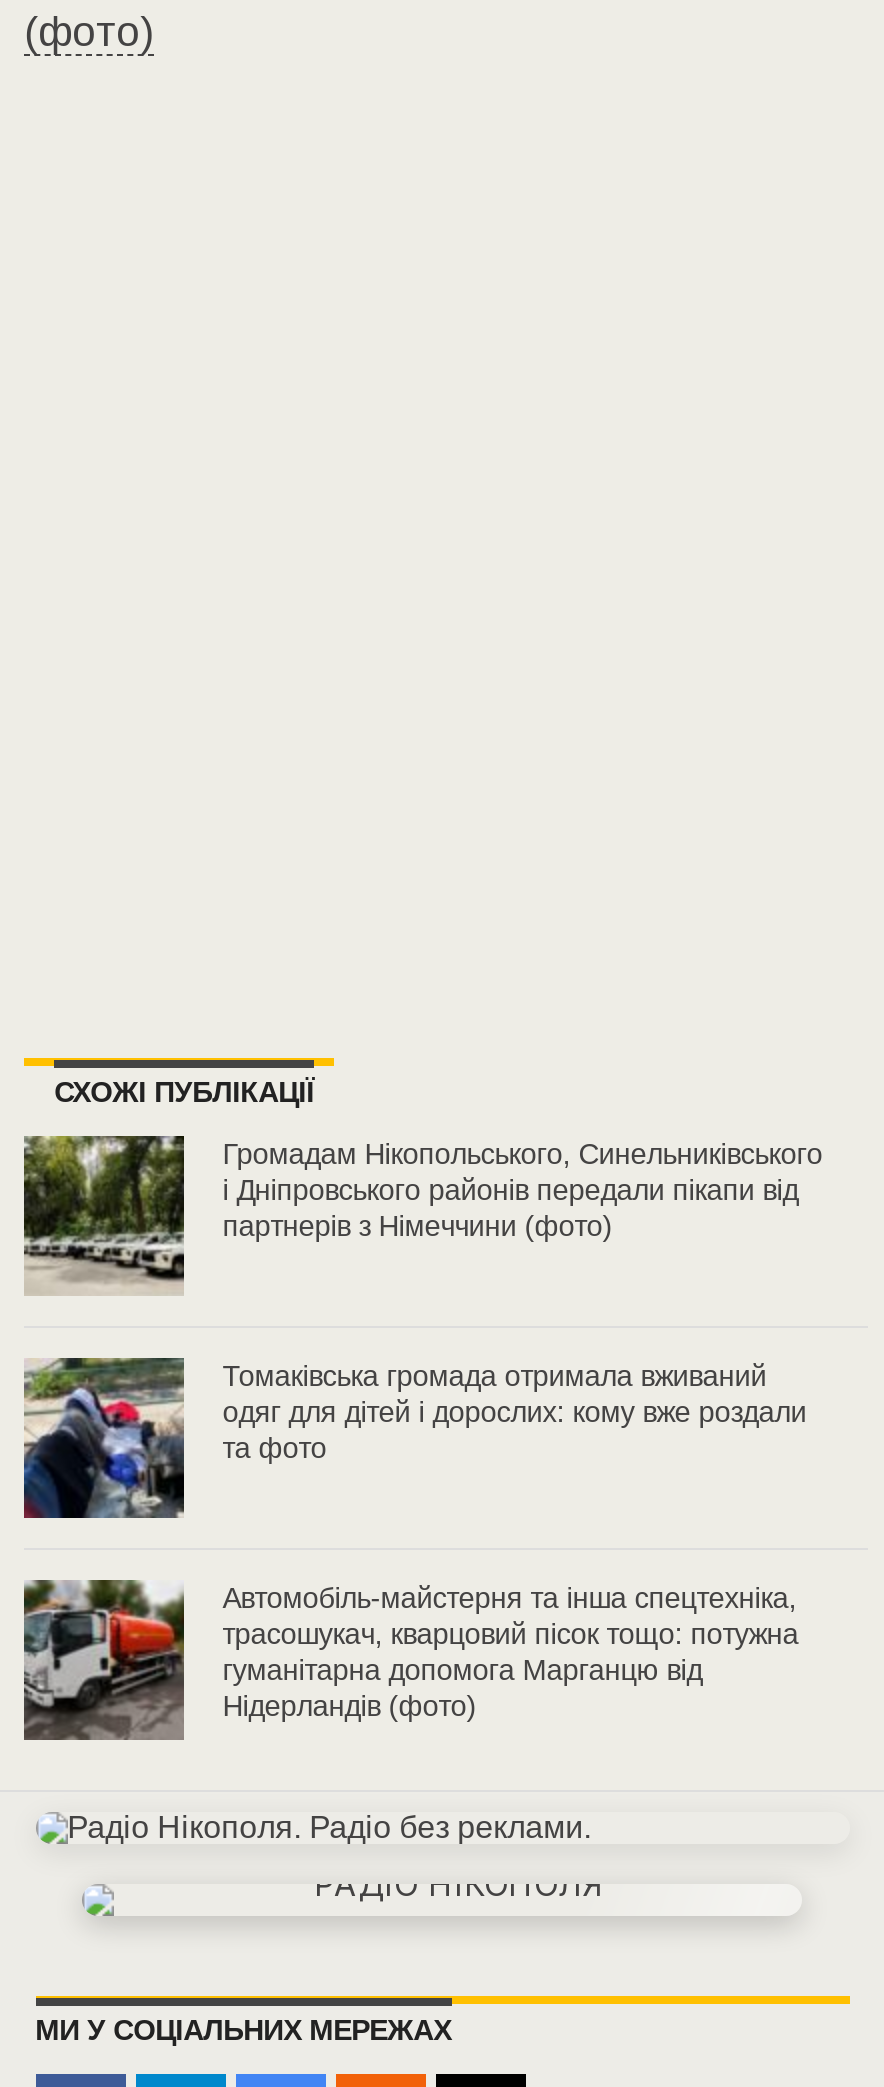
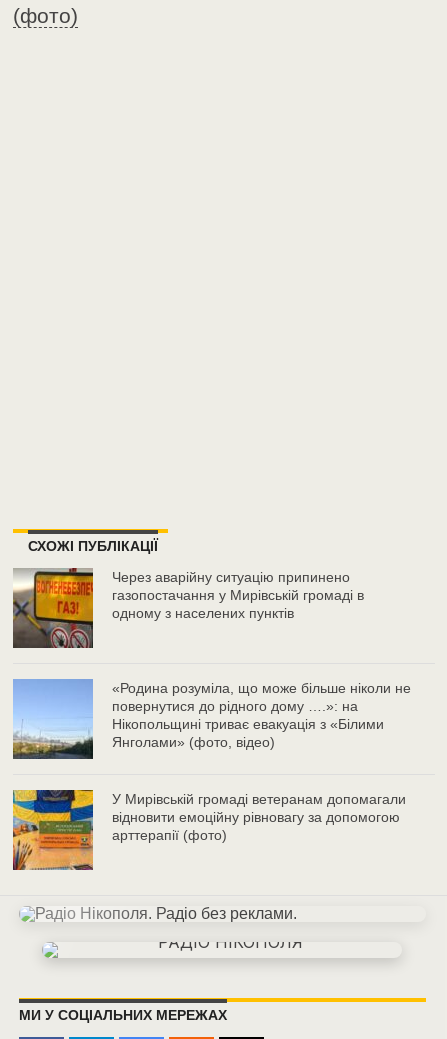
- [image]
- Громадам Нікопольського, Синельниківського
- і Дніпровського районів передали пікапи від
- партнерів з Німеччини (фото)
+ [image]
+ Через аварійну ситуацію припинено
+ газопостачання у Мирівській громаді в
+ одному з населених пунктів

- [image]
- Томаківська громада отримала вживаний
- одяг для дітей і дорослих: кому вже роздали
- та фото
+ [image]
+ «Родина розуміла, що може більше ніколи не
+ повернутися до рідного дому ….»: на
+ Нікопольщині триває евакуація з «Білими
+ Янголами» (фото, відео)

- [image]
- Автомобіль-майстерня та інша спецтехніка,
- трасошукач, кварцовий пісок тощо: потужна
- гуманітарна допомога Марганцю від
- Нідерландів (фото)
+ [image]
+ У Мирівській громаді ветеранам допомагали
+ відновити емоційну рівновагу за допомогою
+ арттерапії (фото)
